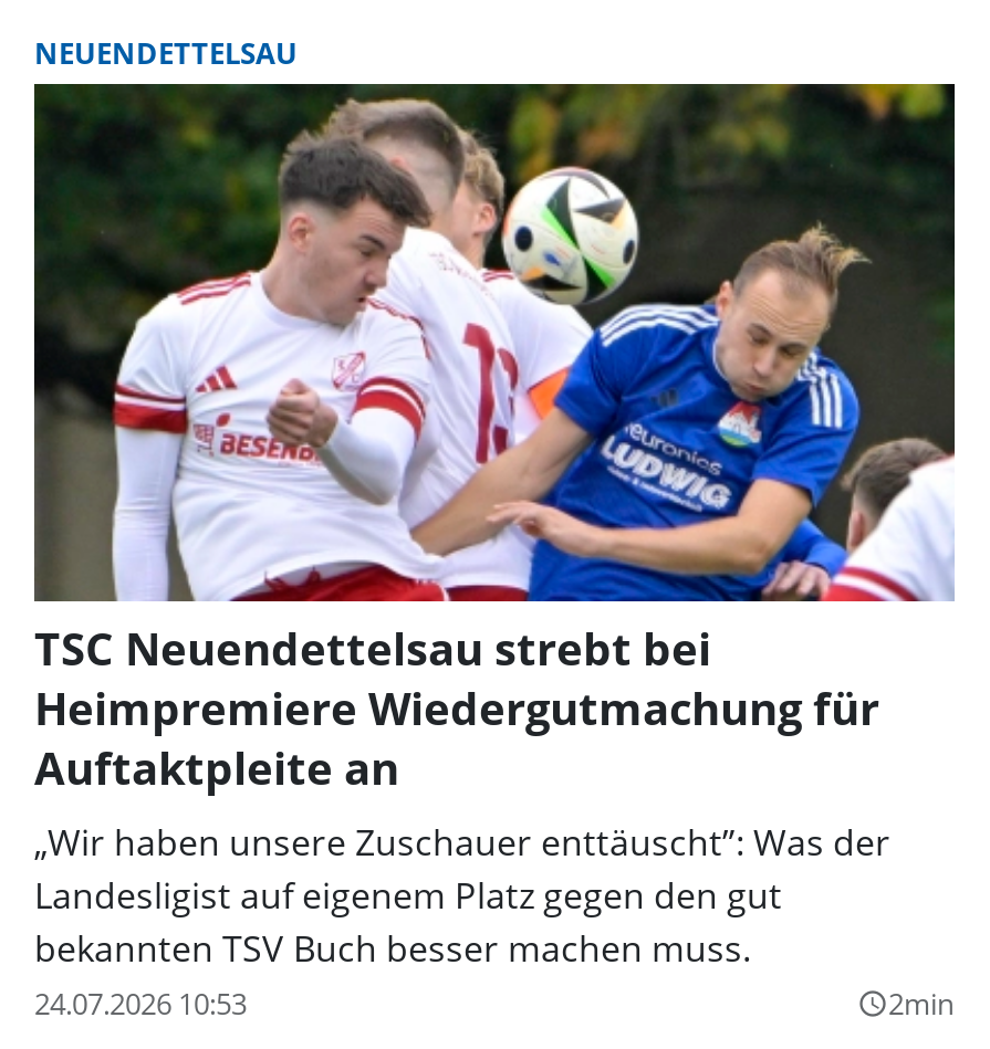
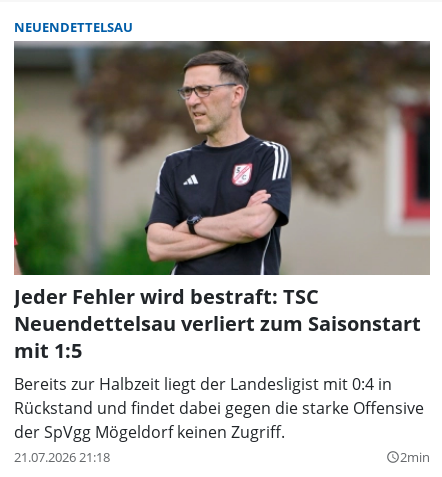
- [image]
- TSC Neuendettelsau strebt bei
- Heimpremiere Wiedergutmachung für
- Auftaktpleite an
- „Wir haben unsere Zuschauer enttäuscht”: Was der
- Landesligist auf eigenem Platz gegen den gut
- bekannten TSV Buch besser machen muss.
- 24.07.2026 10:53
+ [image]
+ Jeder Fehler wird bestraft: TSC
+ Neuendettelsau verliert zum Saisonstart
+ mit 1:5
+ Bereits zur Halbzeit liegt der Landesligist mit 0:4 in
+ Rückstand und findet dabei gegen die starke Offensive
+ der SpVgg Mögeldorf keinen Zugriff.
+ 21.07.2026 21:18
